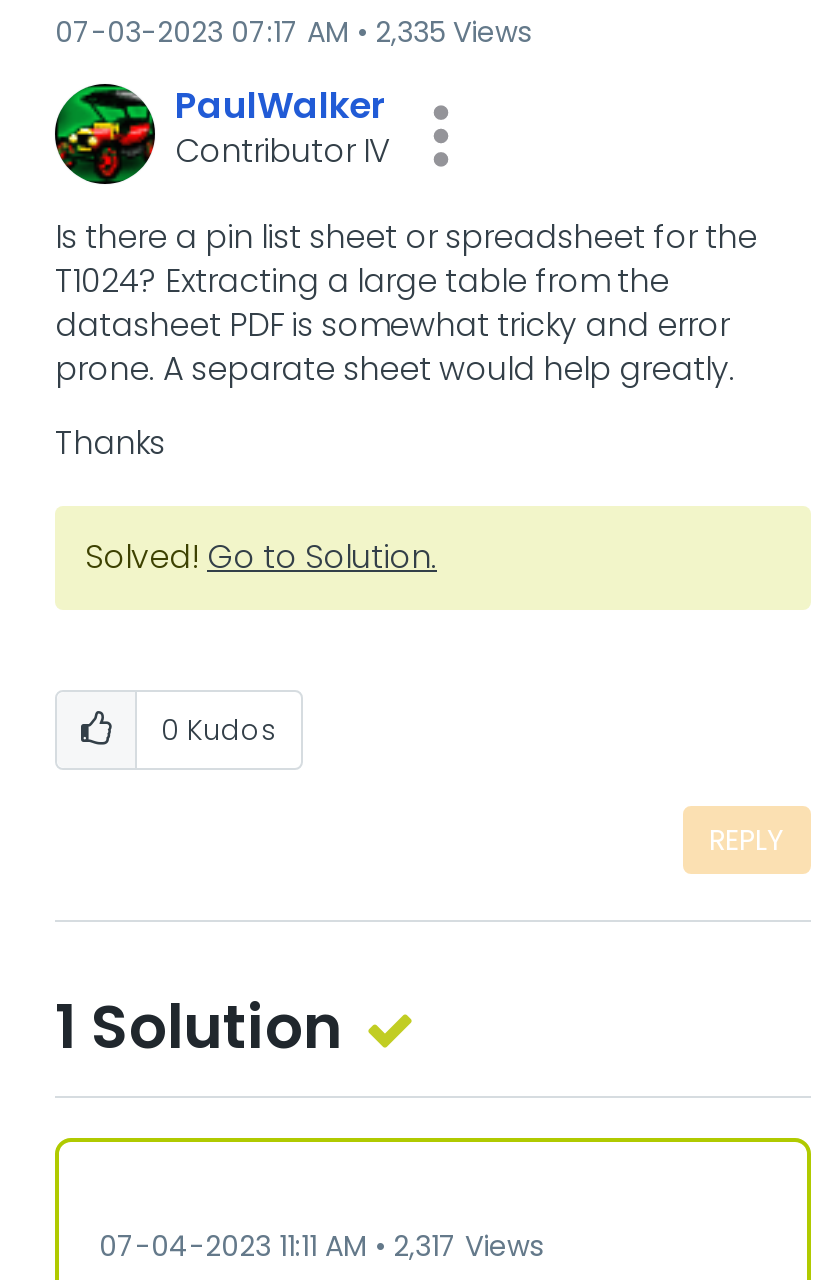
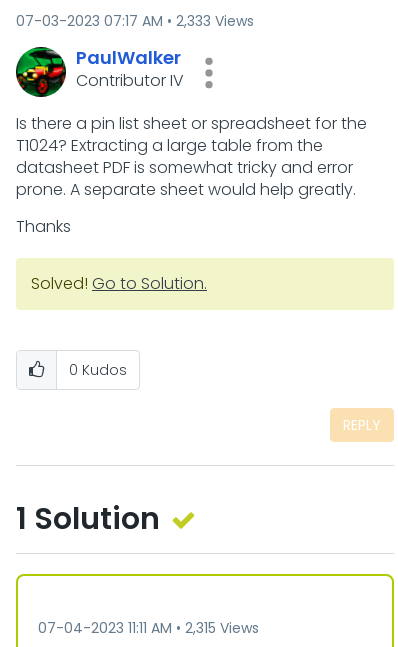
- 07-03-2023 07:17 AM 2,335 Views
+ 07-03-2023 07:17 AM 2,333 Views

- 07-04-2023 11:11 AM 2,317 Views
+ 07-04-2023 11:11 AM 2,315 Views
